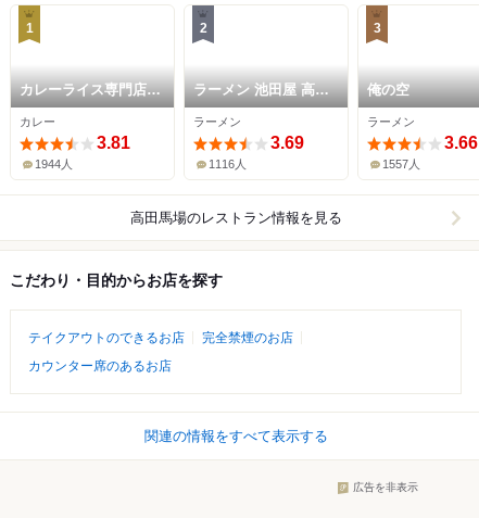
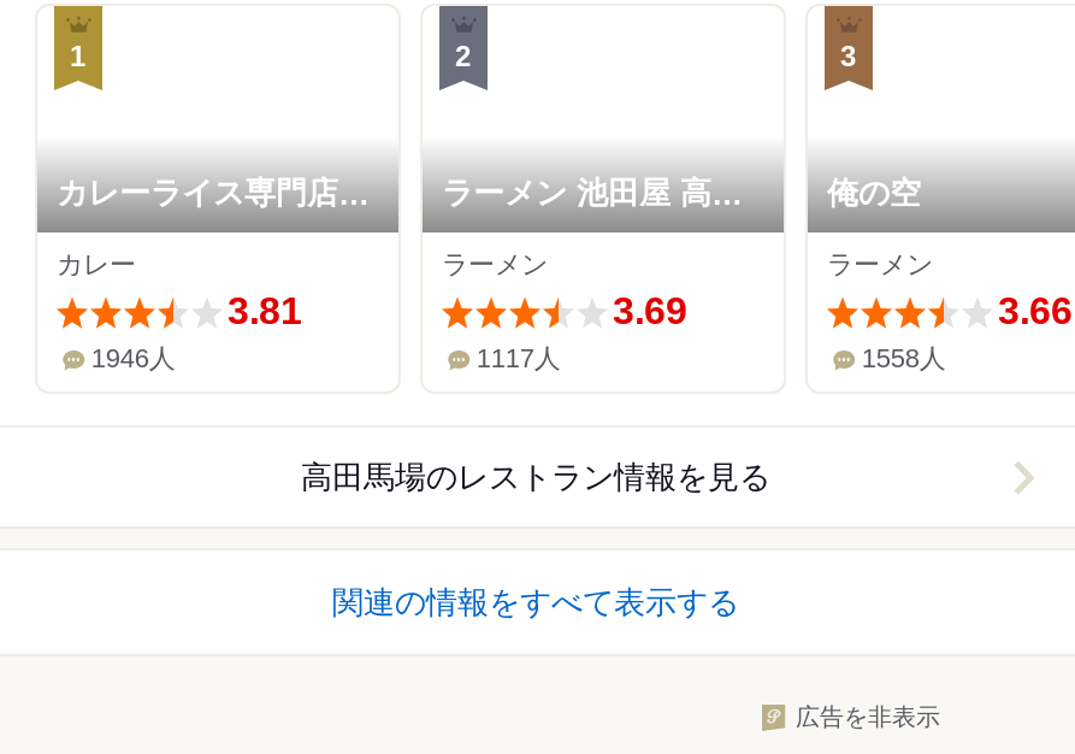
- 1944人
+ 1946人

- 1116人
+ 1117人

- 1557人
+ 1558人

- こだわり・目的からお店を探す
- テイクアウトのできるお店
- 完全禁煙のお店
- カウンター席のあるお店
